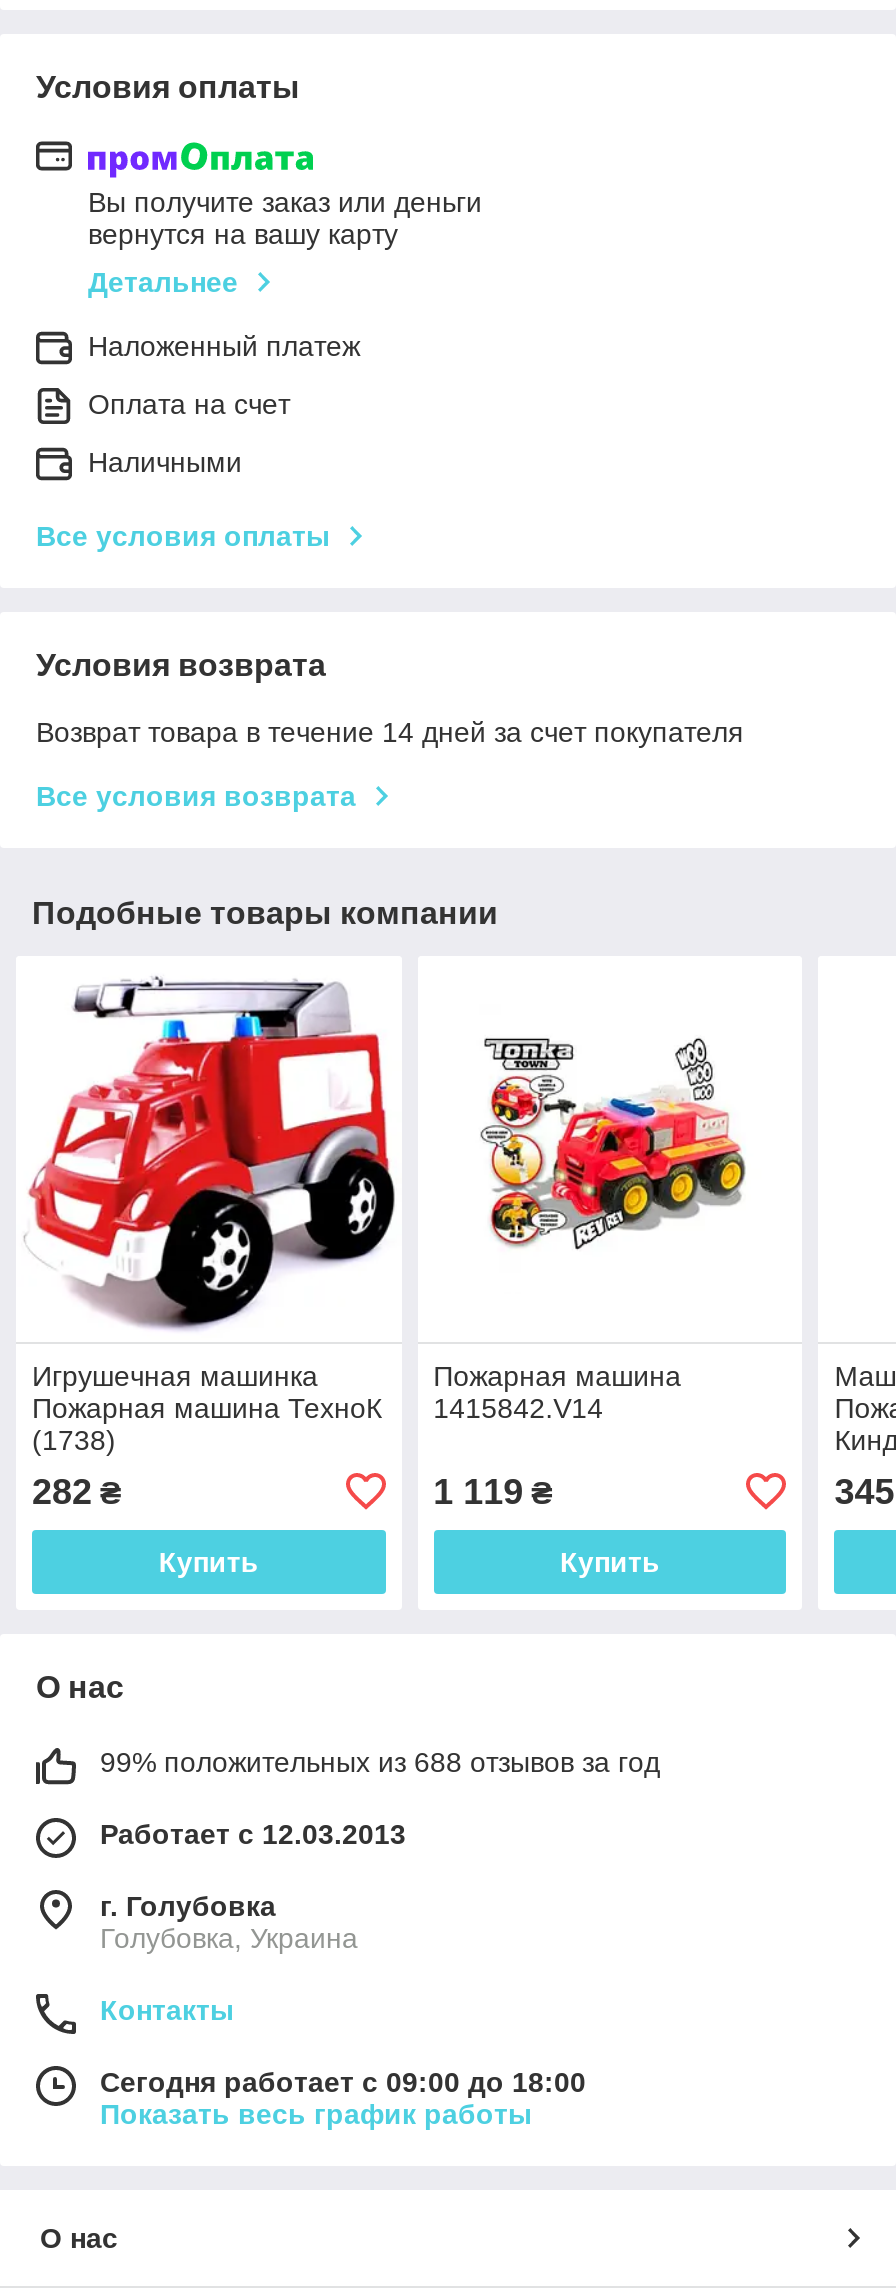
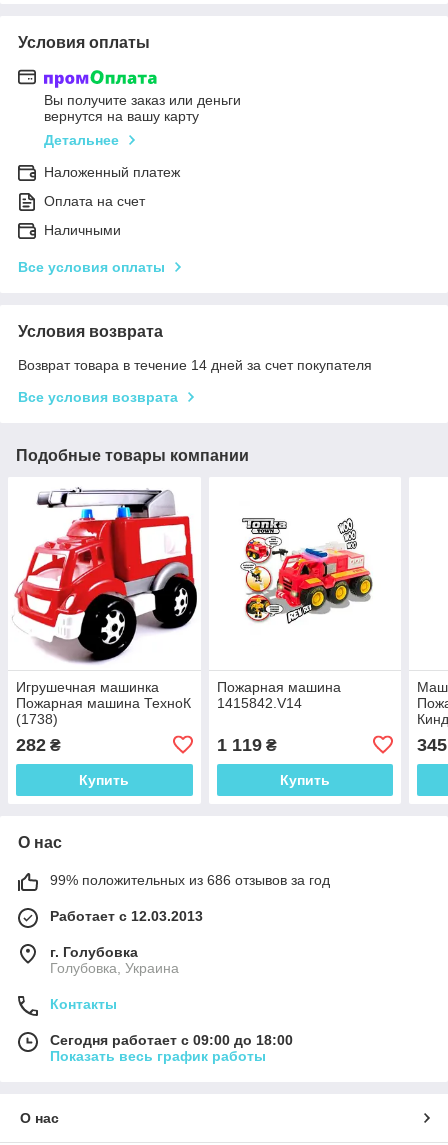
- 99% положительных из 688 отзывов за год
+ 99% положительных из 686 отзывов за год
